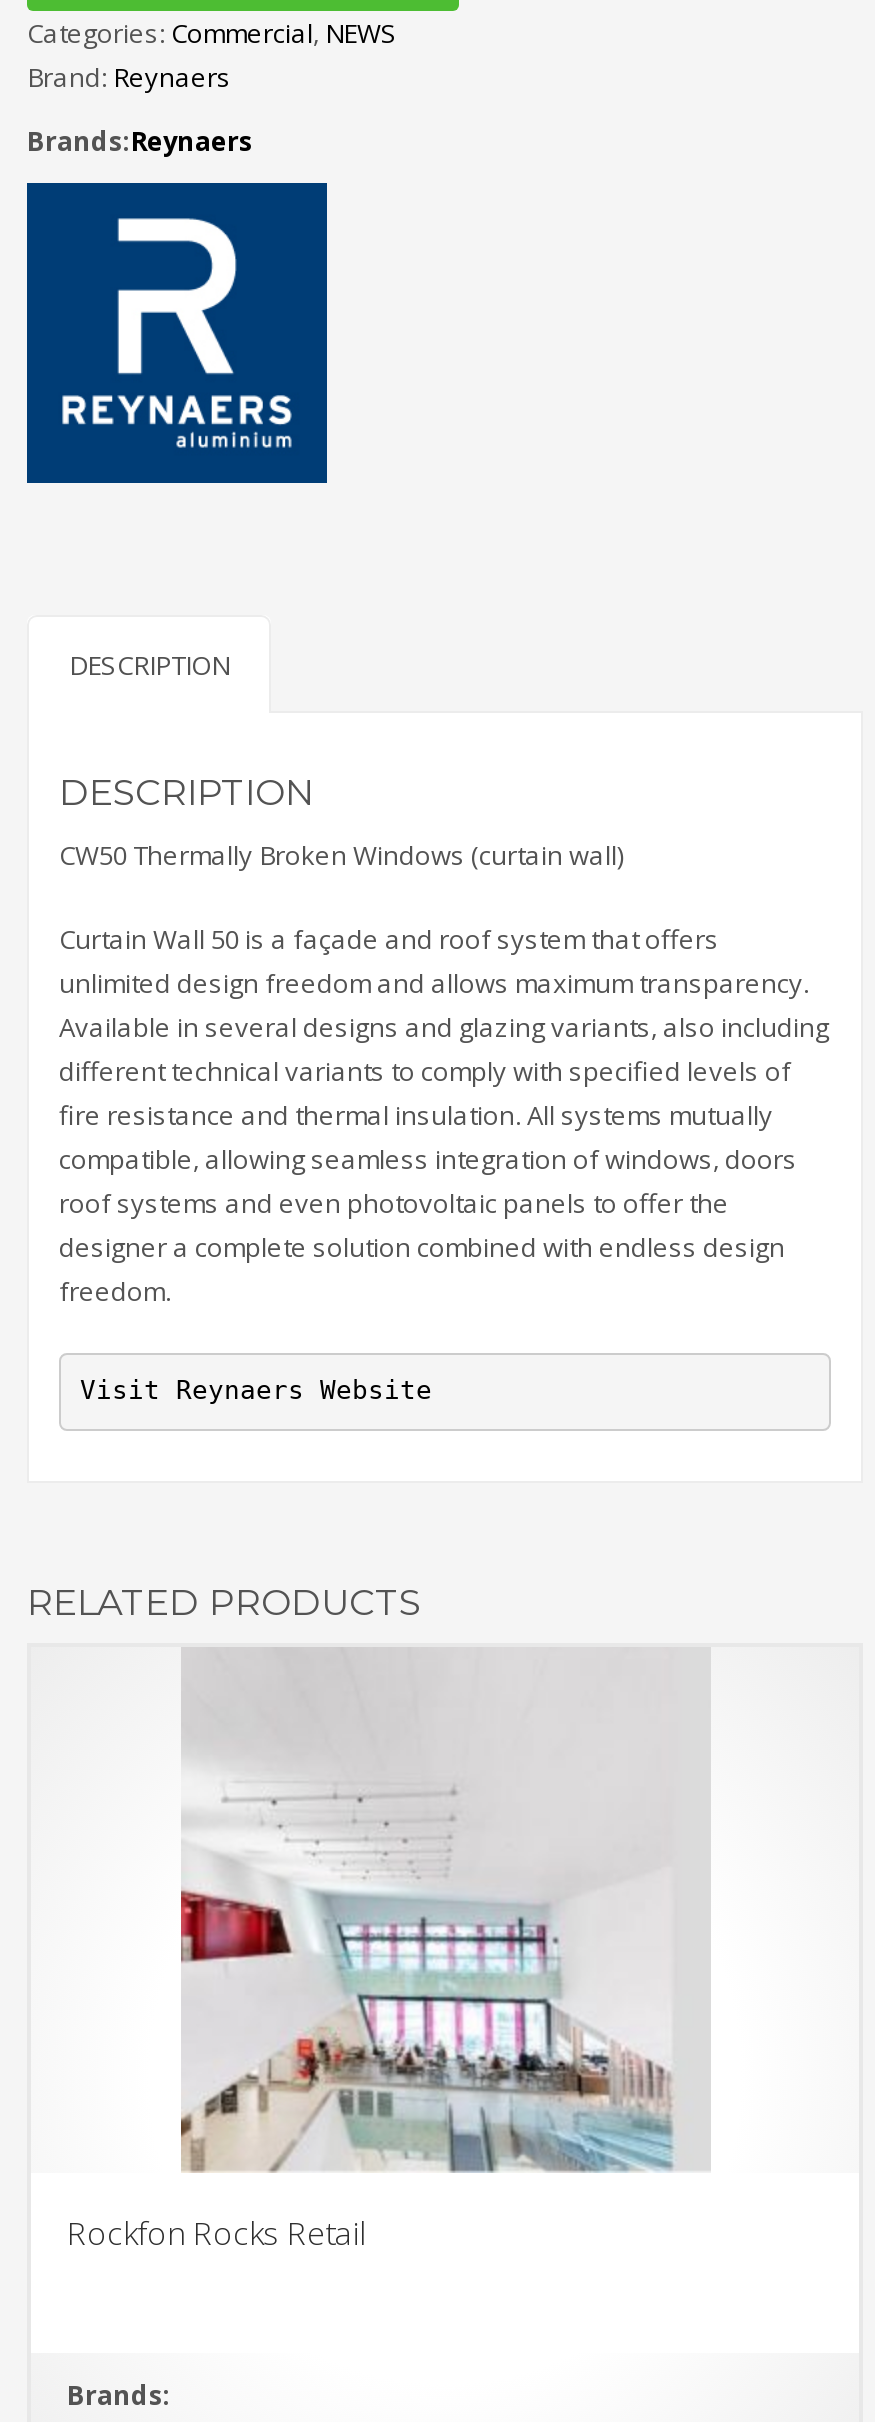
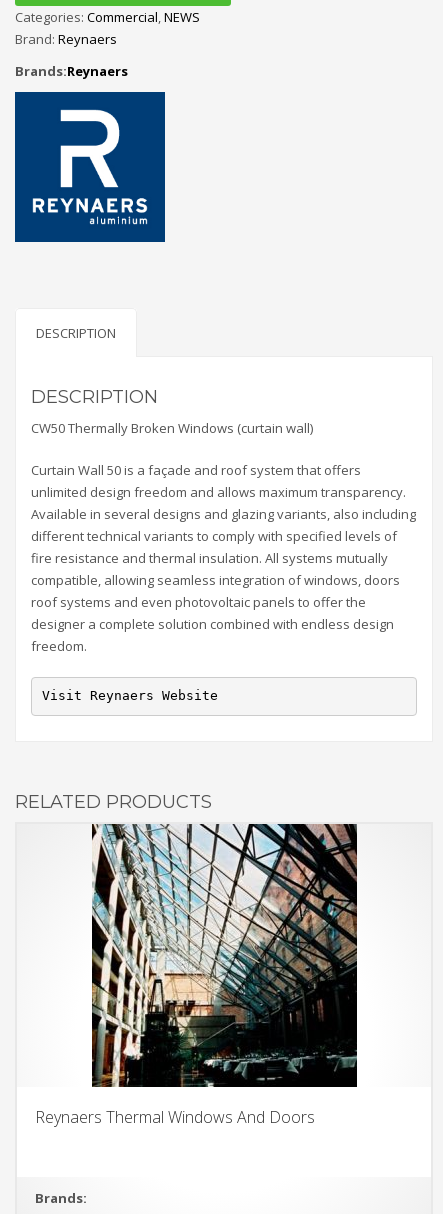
- [image]
- Rockfon Rocks Retail
+ [image]
+ Reynaers Thermal Windows And Doors
